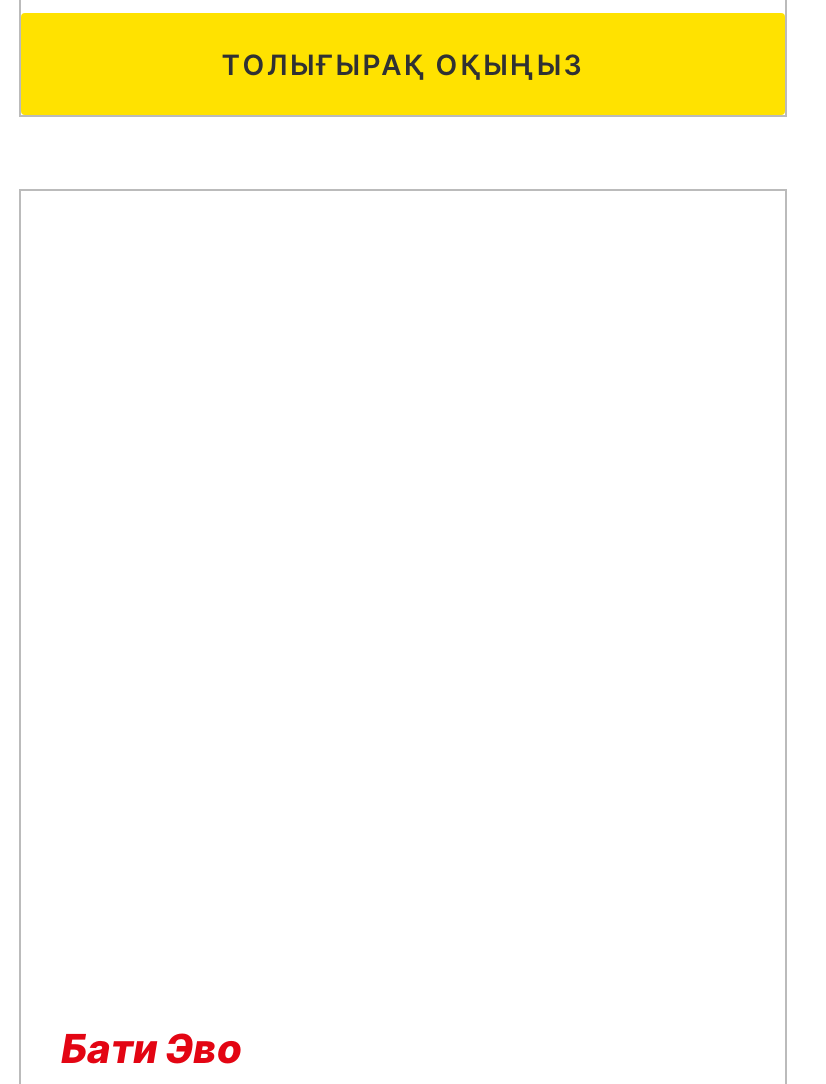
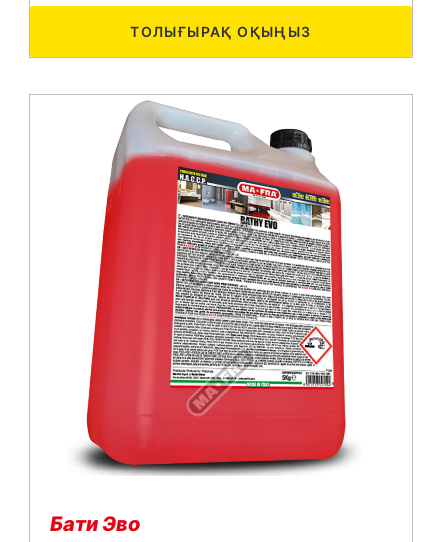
+ [image]
